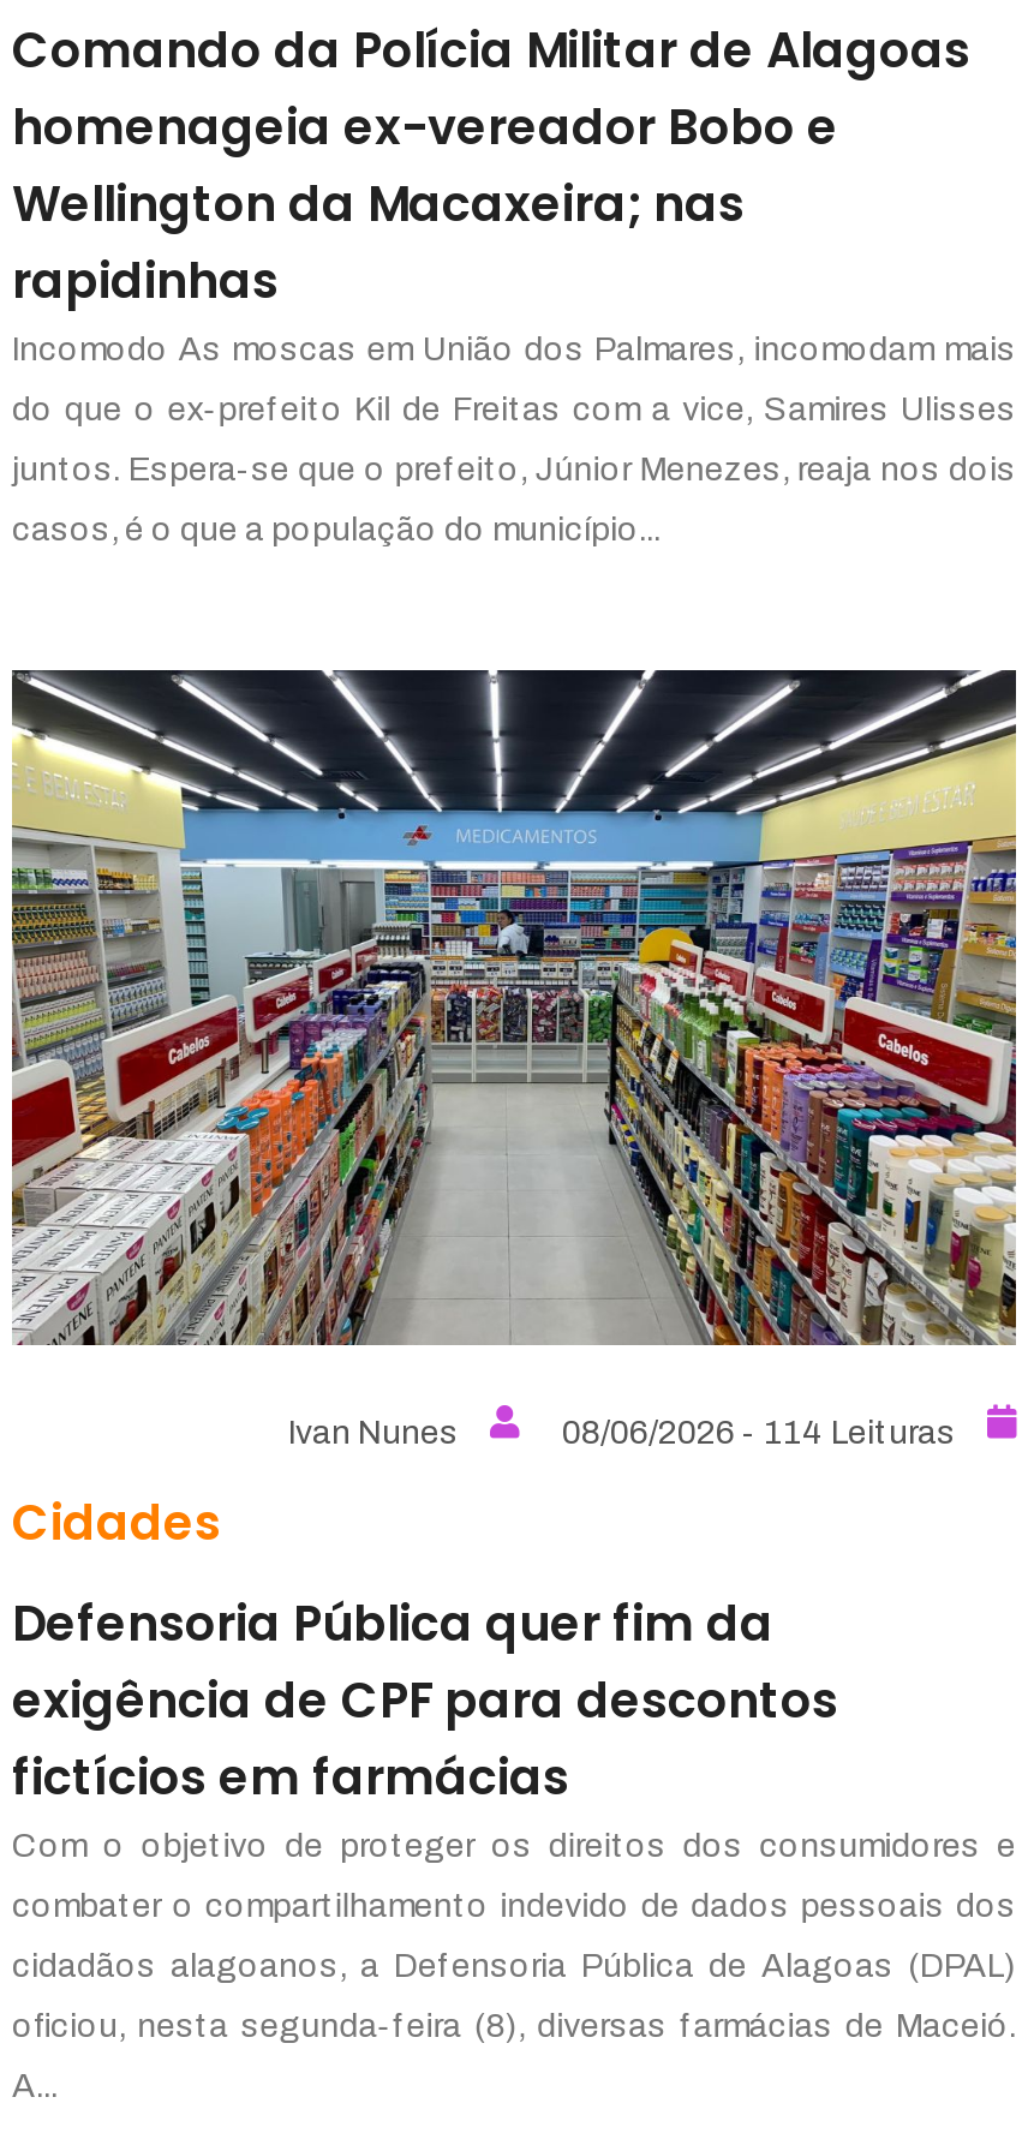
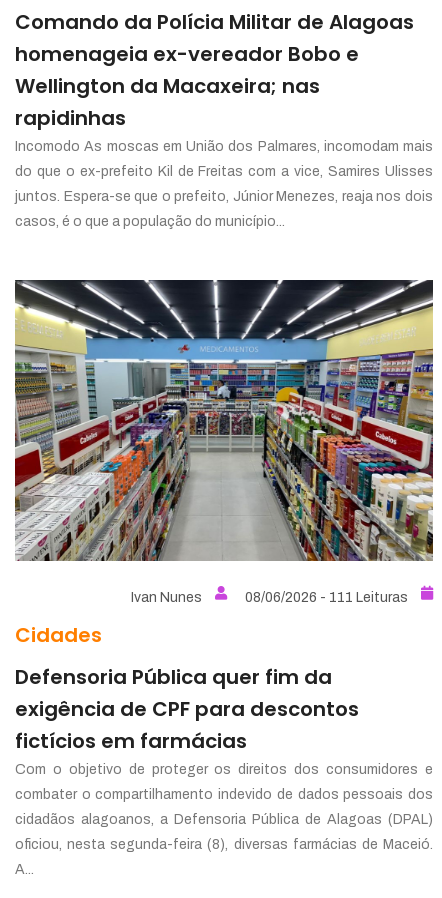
- 08/06/2026 - 114 Leituras
+ 08/06/2026 - 111 Leituras
